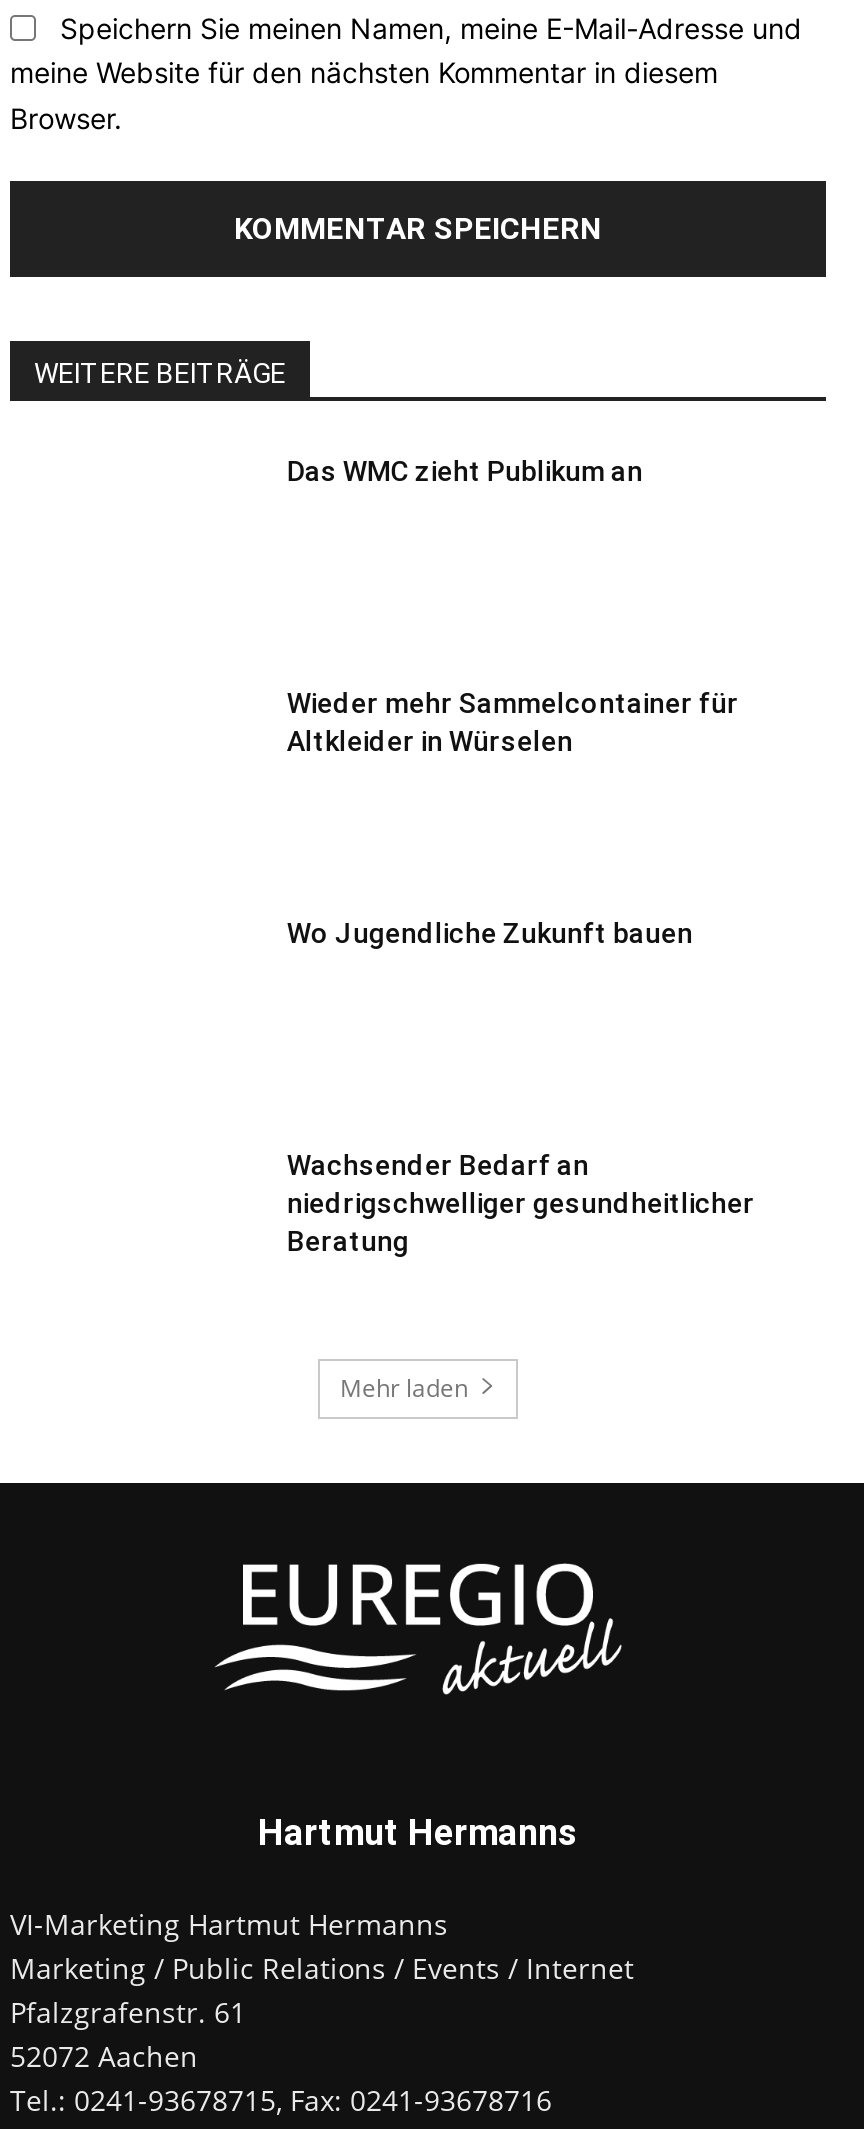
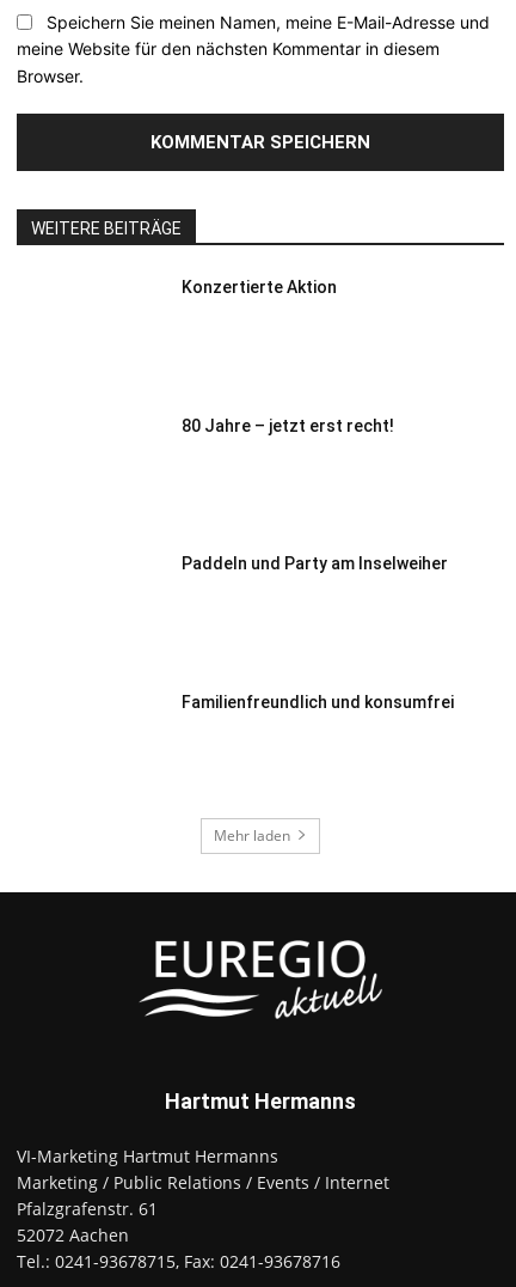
- Das WMC zieht Publikum an
+ Konzertierte Aktion

- Wieder mehr Sammelcontainer für
- Altkleider in Würselen
+ 80 Jahre – jetzt erst recht!

- Wo Jugendliche Zukunft bauen
+ Paddeln und Party am Inselweiher

- Wachsender Bedarf an
- niedrigschwelliger gesundheitlicher
- Beratung
+ Familienfreundlich und konsumfrei
